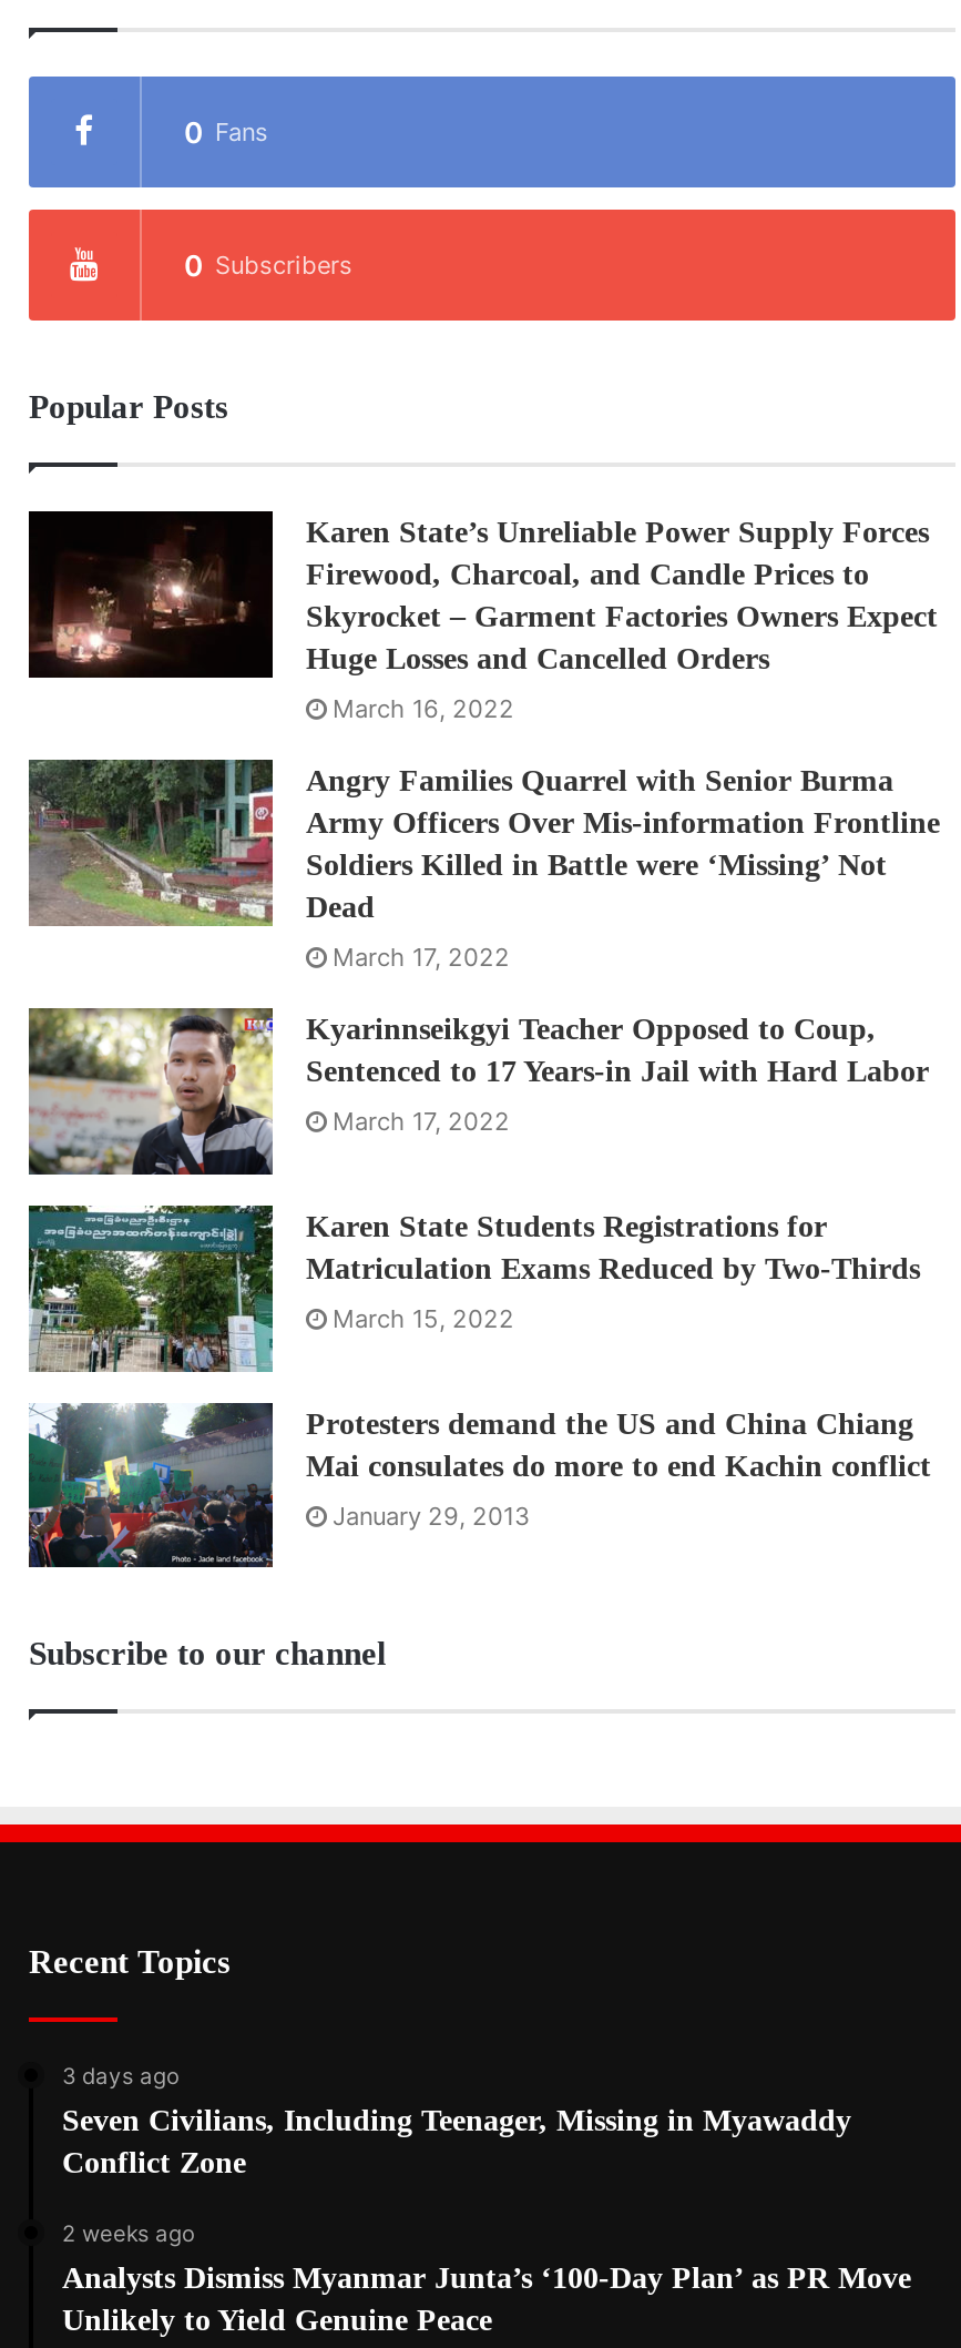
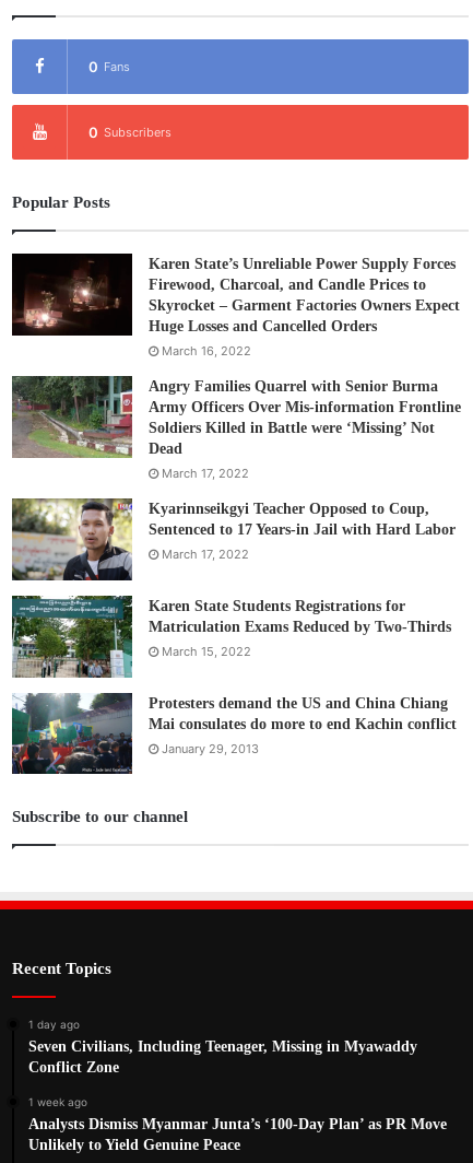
- 3 days ago
+ 1 day ago

- 2 weeks ago
+ 1 week ago
